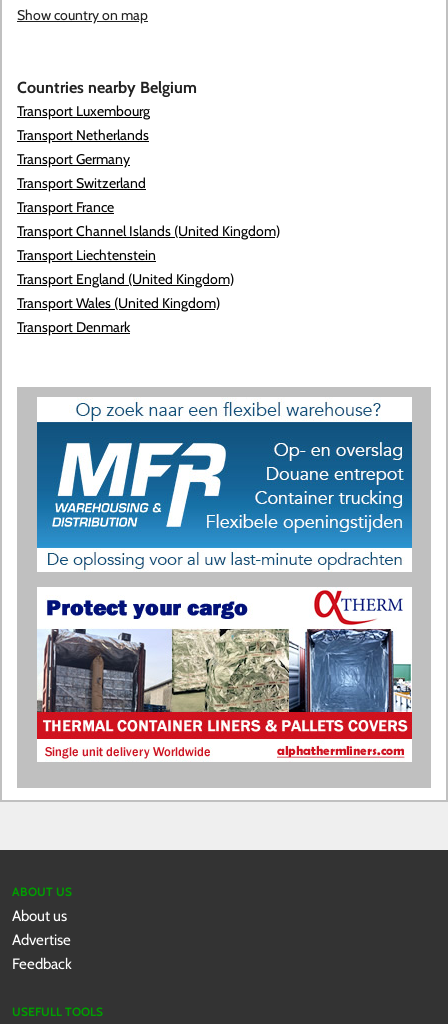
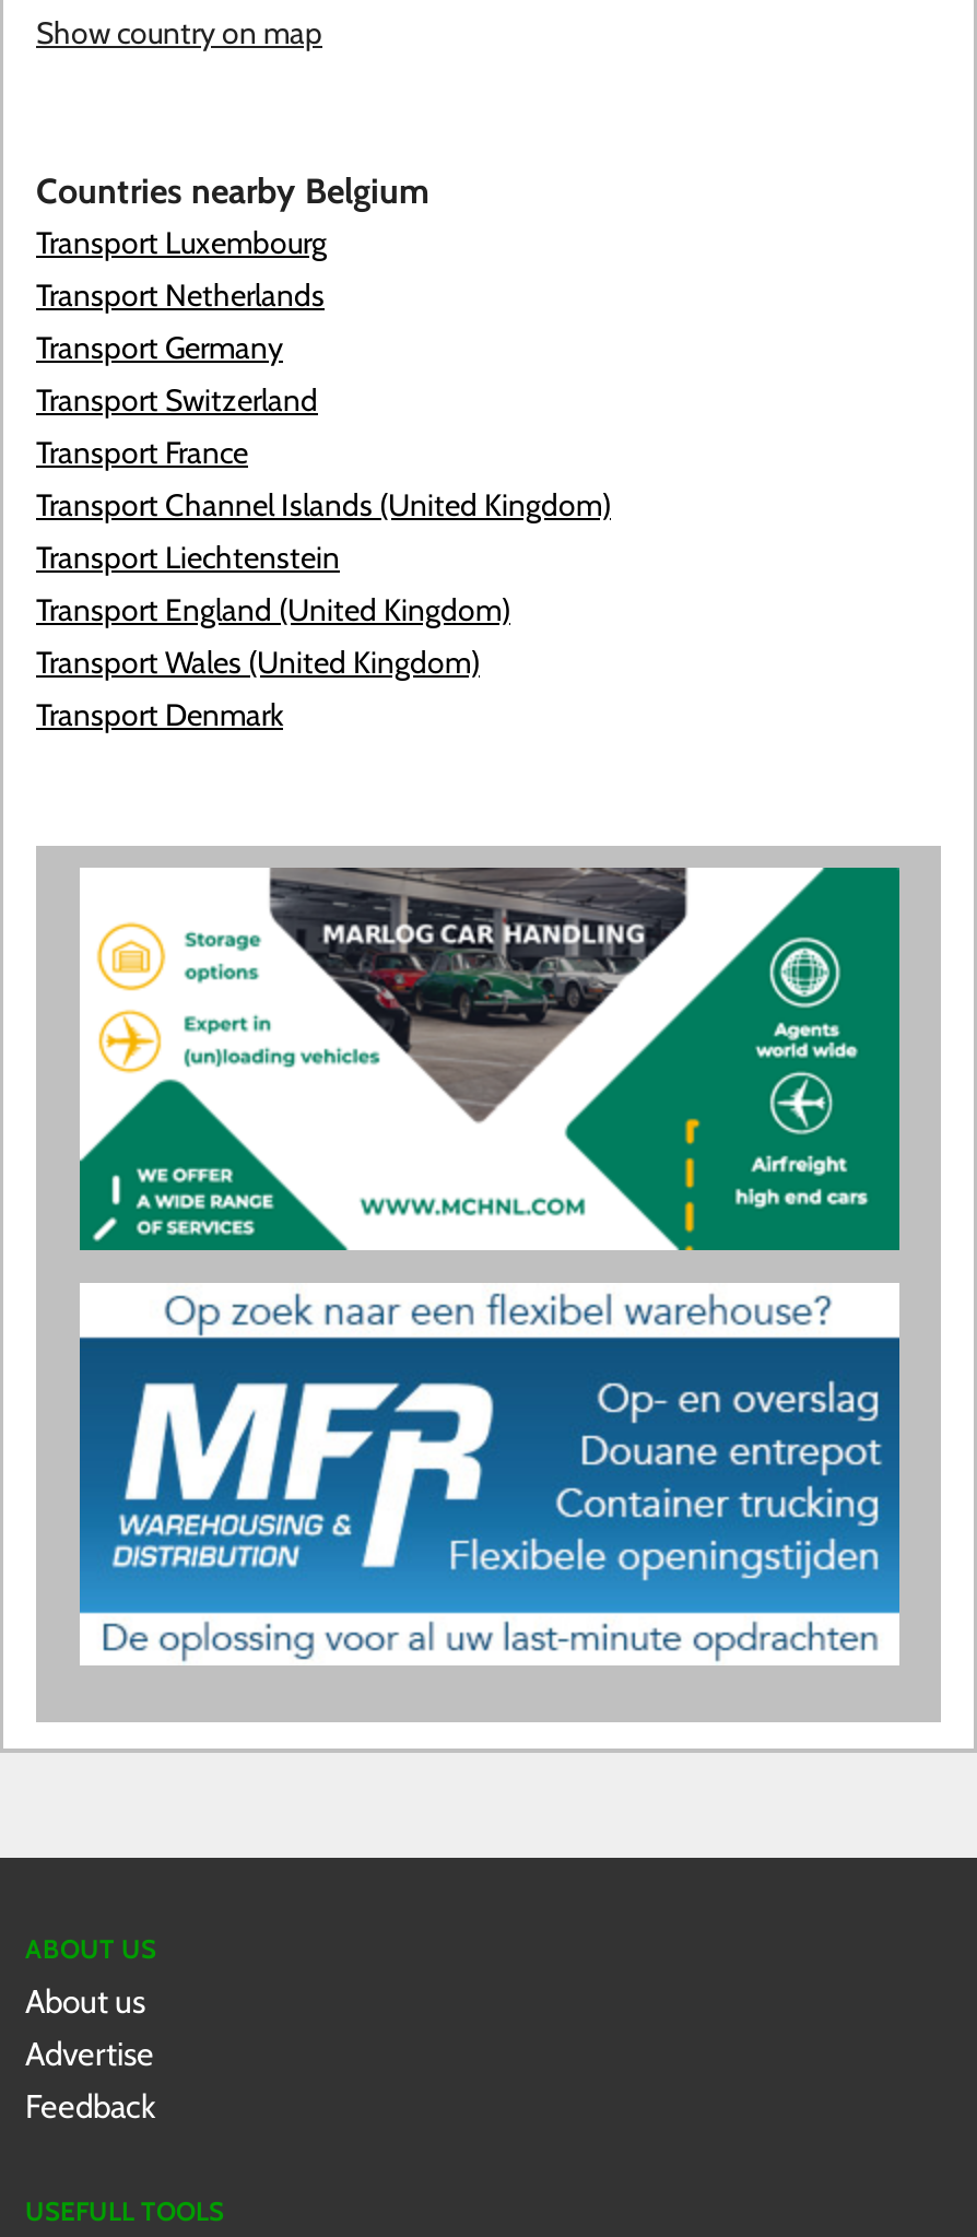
- [image]
+ [image]

- [image]
+ [image]
